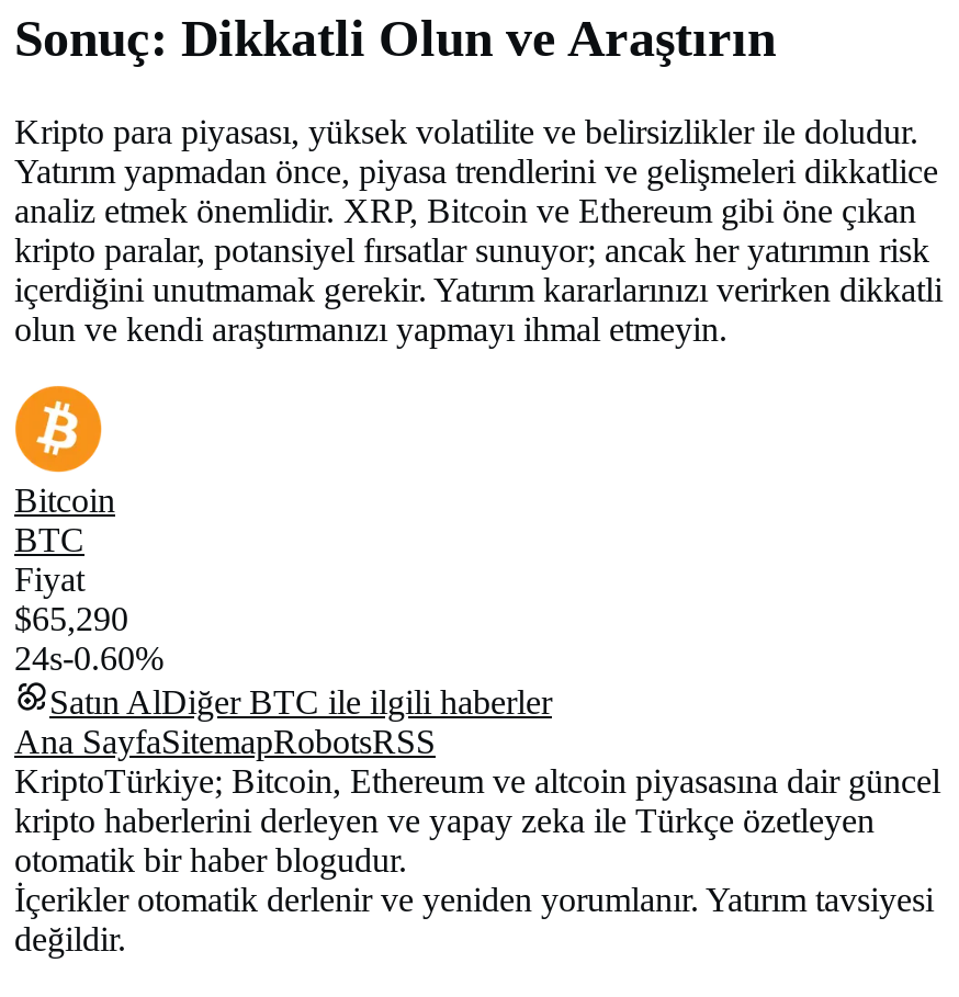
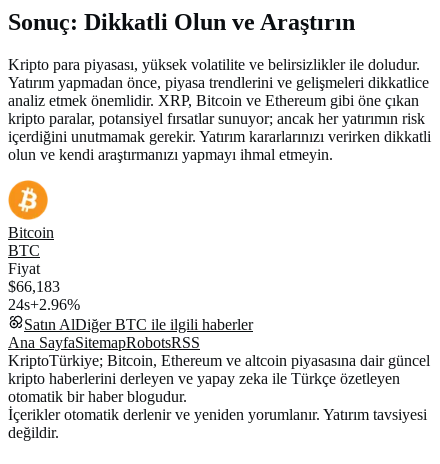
- $65,290
+ $66,183

- 24s-0.60%
+ 24s+2.96%
